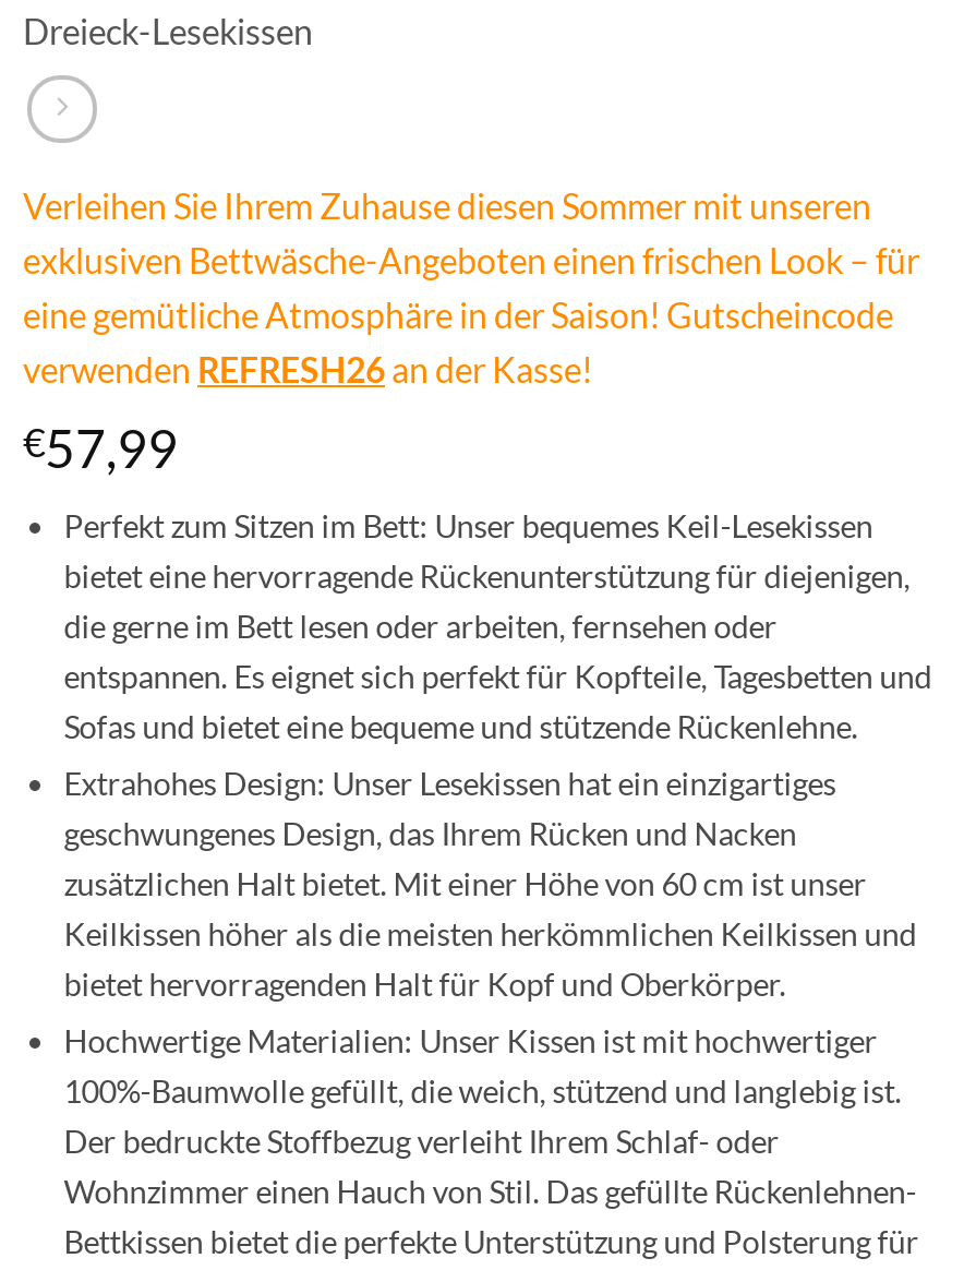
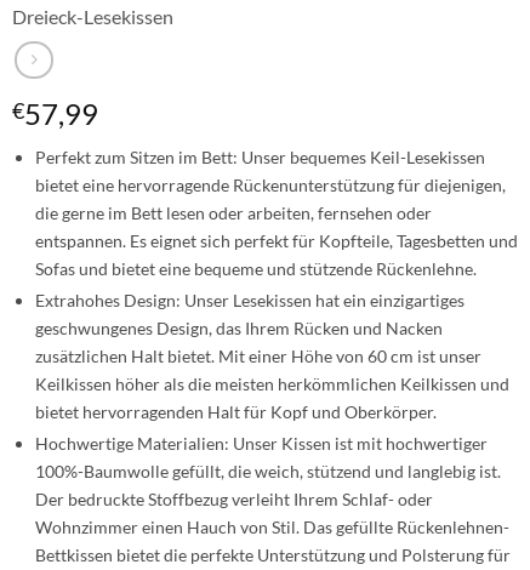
- Verleihen Sie Ihrem Zuhause diesen Sommer mit unseren
- exklusiven Bettwäsche-Angeboten einen frischen Look – für
- eine gemütliche Atmosphäre in der Saison! Gutscheincode
- verwenden REFRESH26 an der Kasse!
